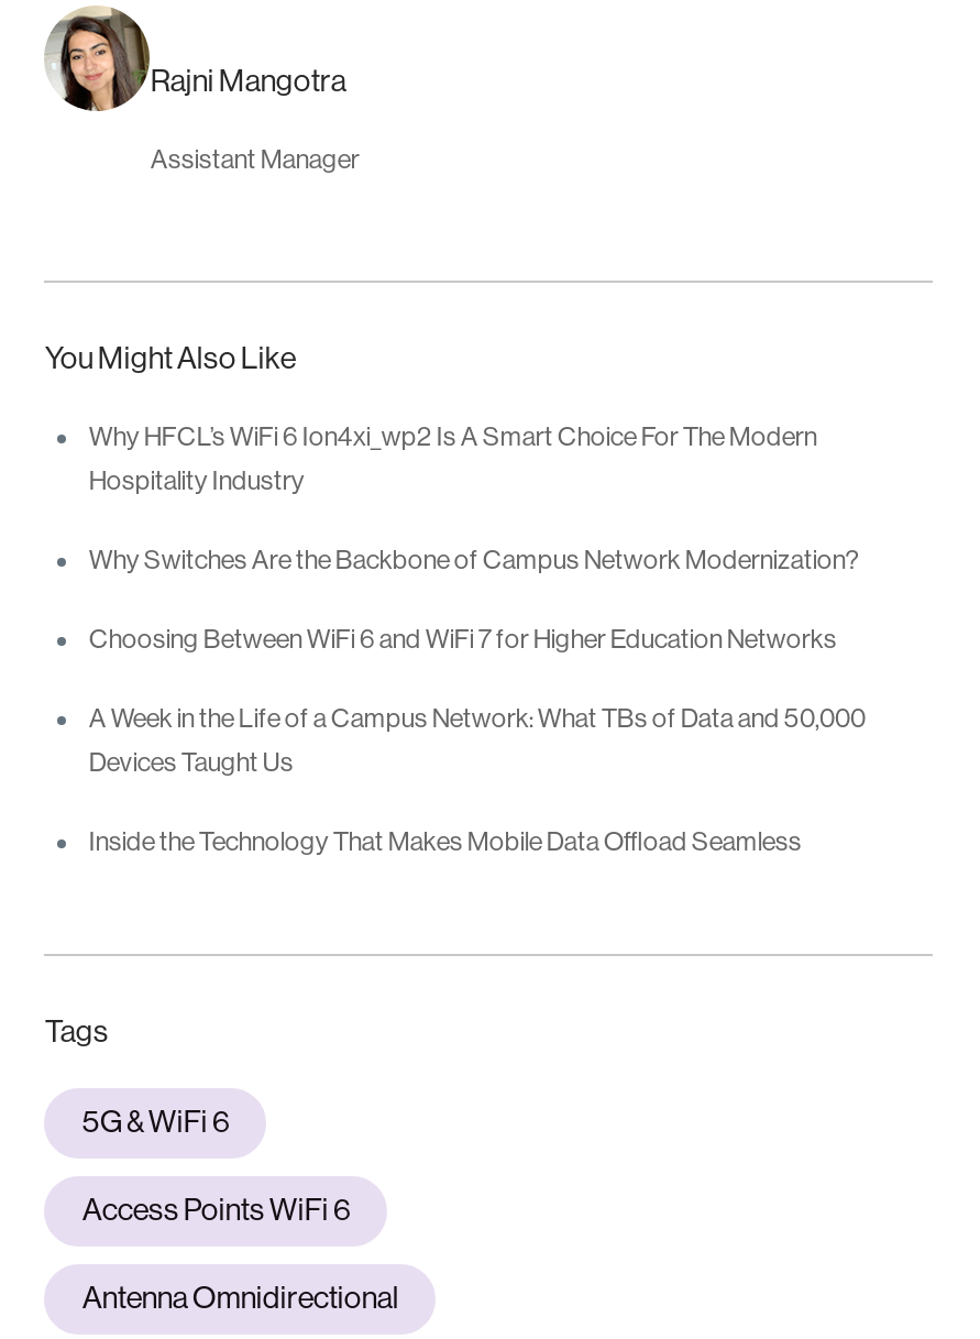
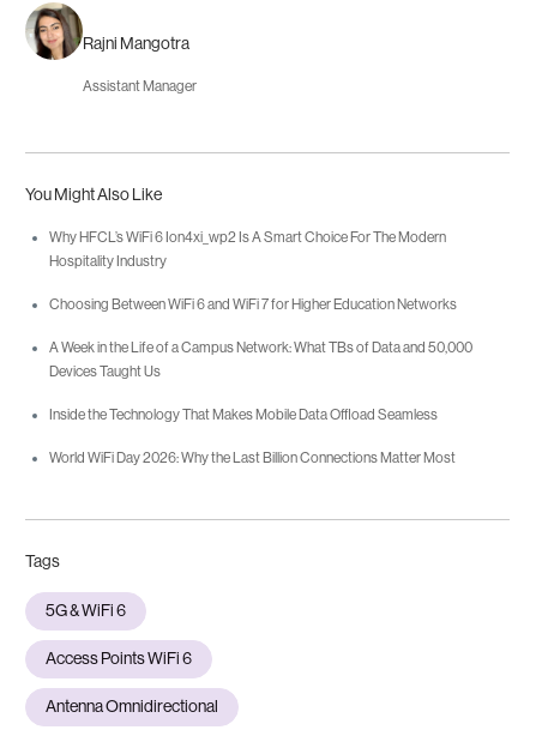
- Why Switches Are the Backbone of Campus Network Modernization?

moved up: Choosing Between WiFi 6 and WiFi 7 for Higher Education Networks | A Week in the Life of a Campus Network: What TBs of Data and 50,000 | Devices Taught Us | Inside the Technology That Makes Mobile Data Offload Seamless

+ World WiFi Day 2026: Why the Last Billion Connections Matter Most
